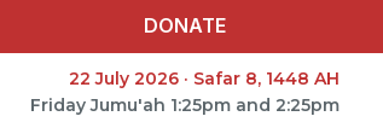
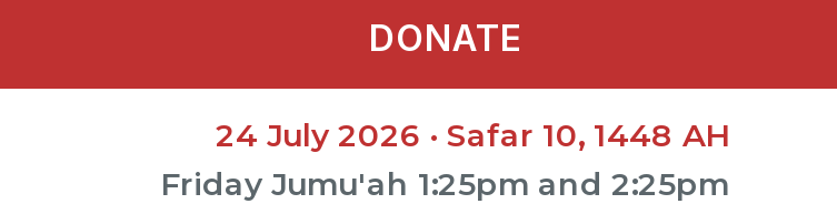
- 22 July 2026 · Safar 8, 1448 AH
+ 24 July 2026 · Safar 10, 1448 AH
